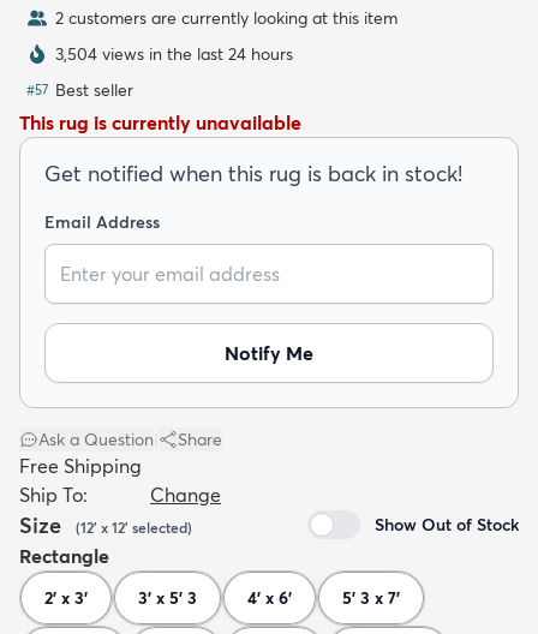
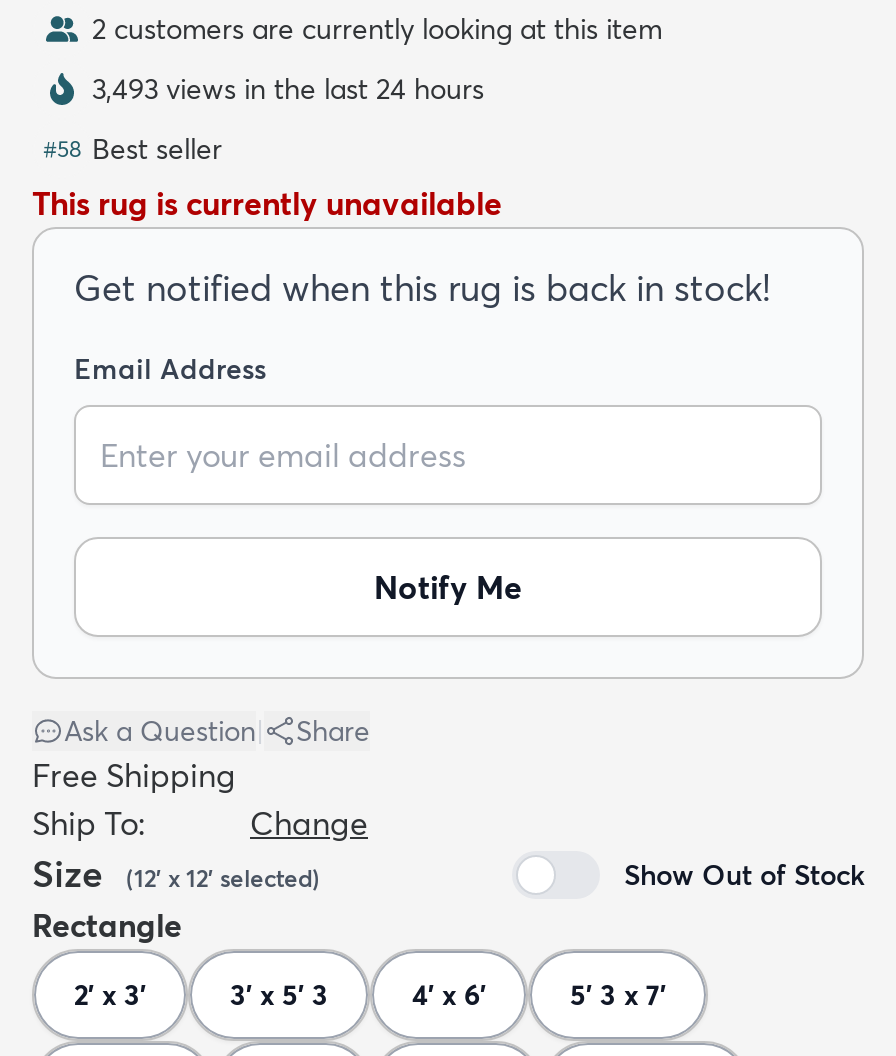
- 3,504 views in the last 24 hours
+ 3,493 views in the last 24 hours

- #57 Best seller
+ #58 Best seller
